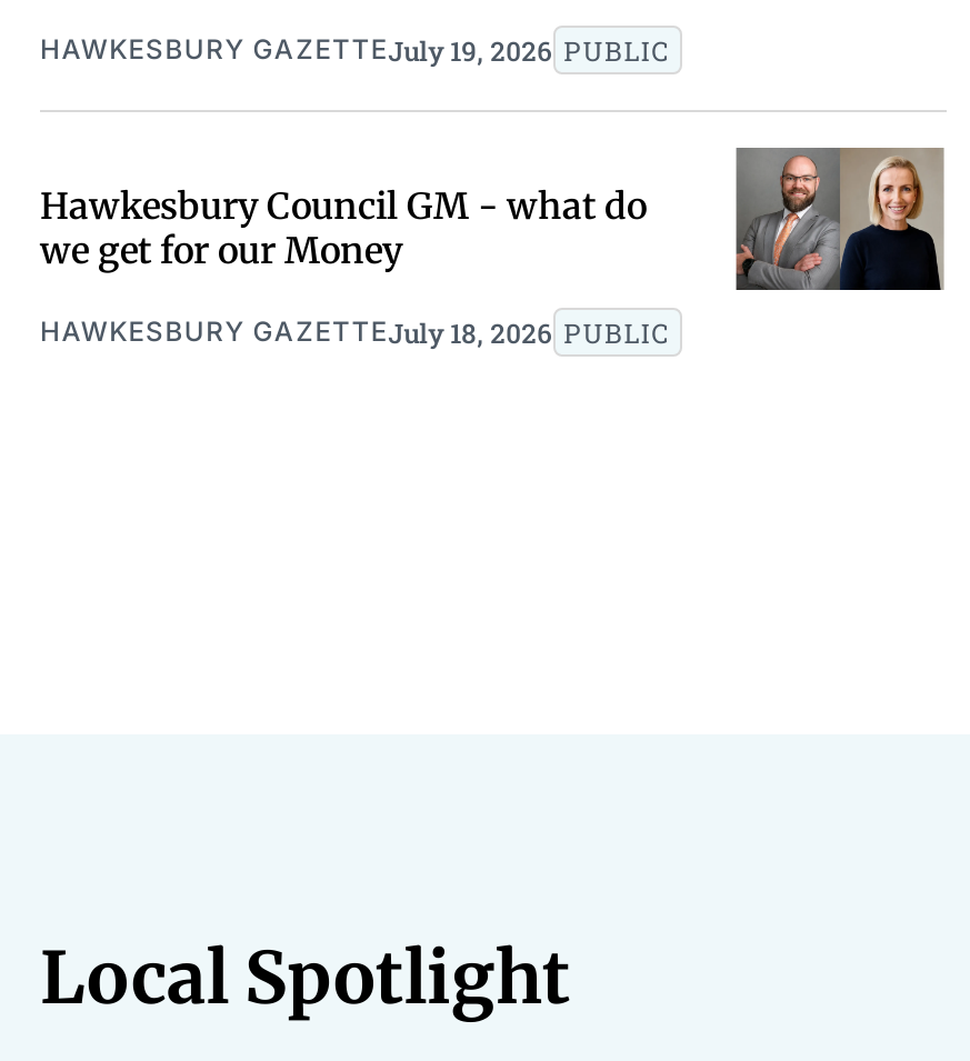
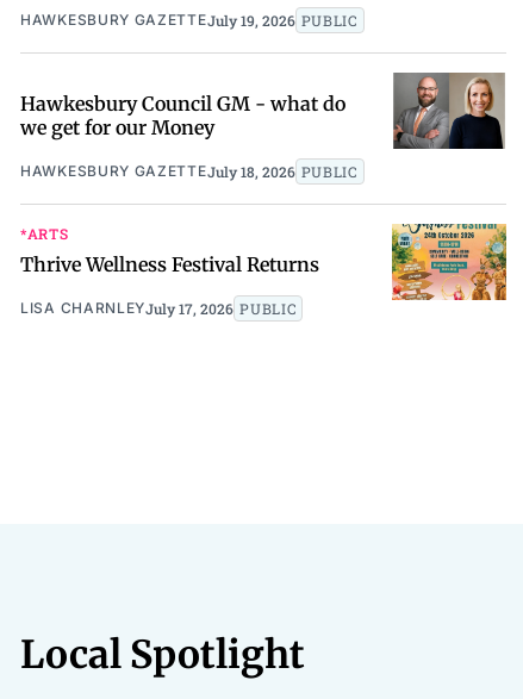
+ *ARTS
+ Thrive Wellness Festival Returns
+ LISA CHARNLEYJuly 17, 2026 PUBLIC

+ [image]
